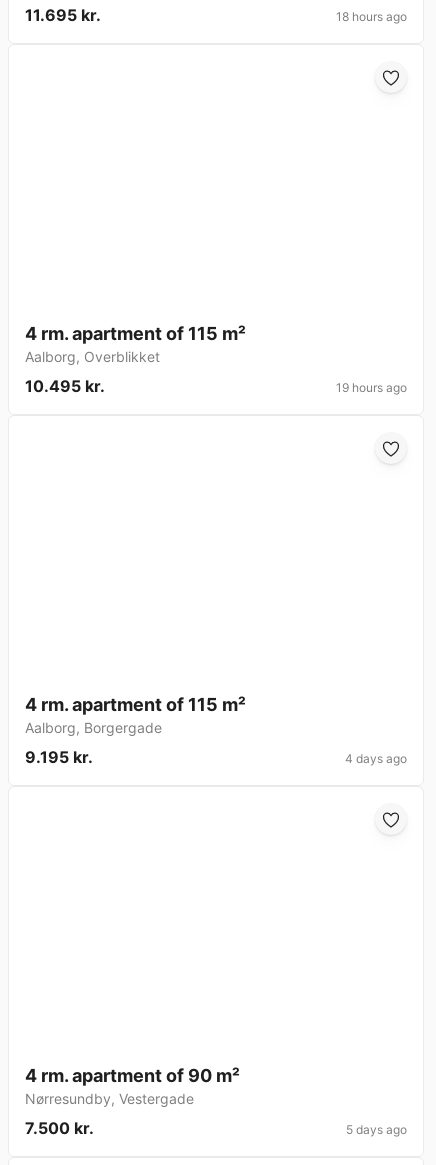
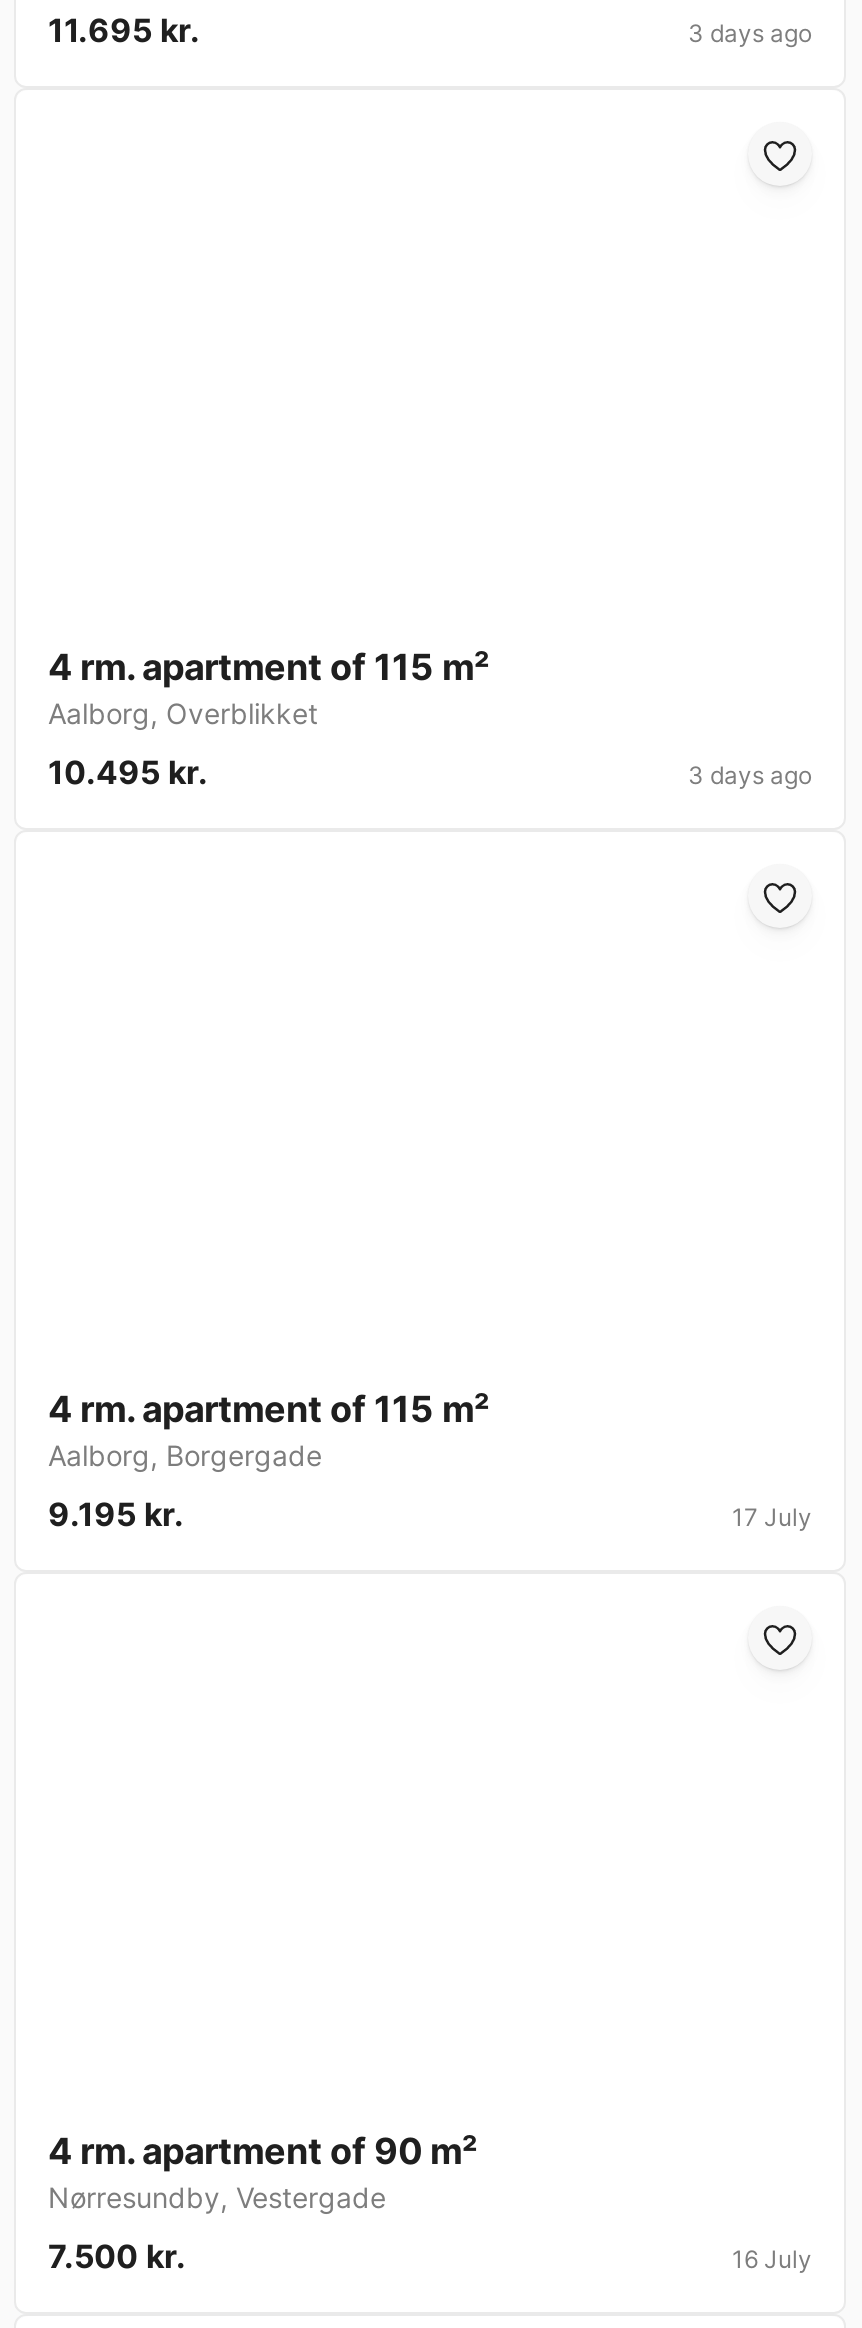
- 18 hours ago
+ 3 days ago

- 19 hours ago
+ 3 days ago

- 4 days ago
+ 17 July

- 5 days ago
+ 16 July
